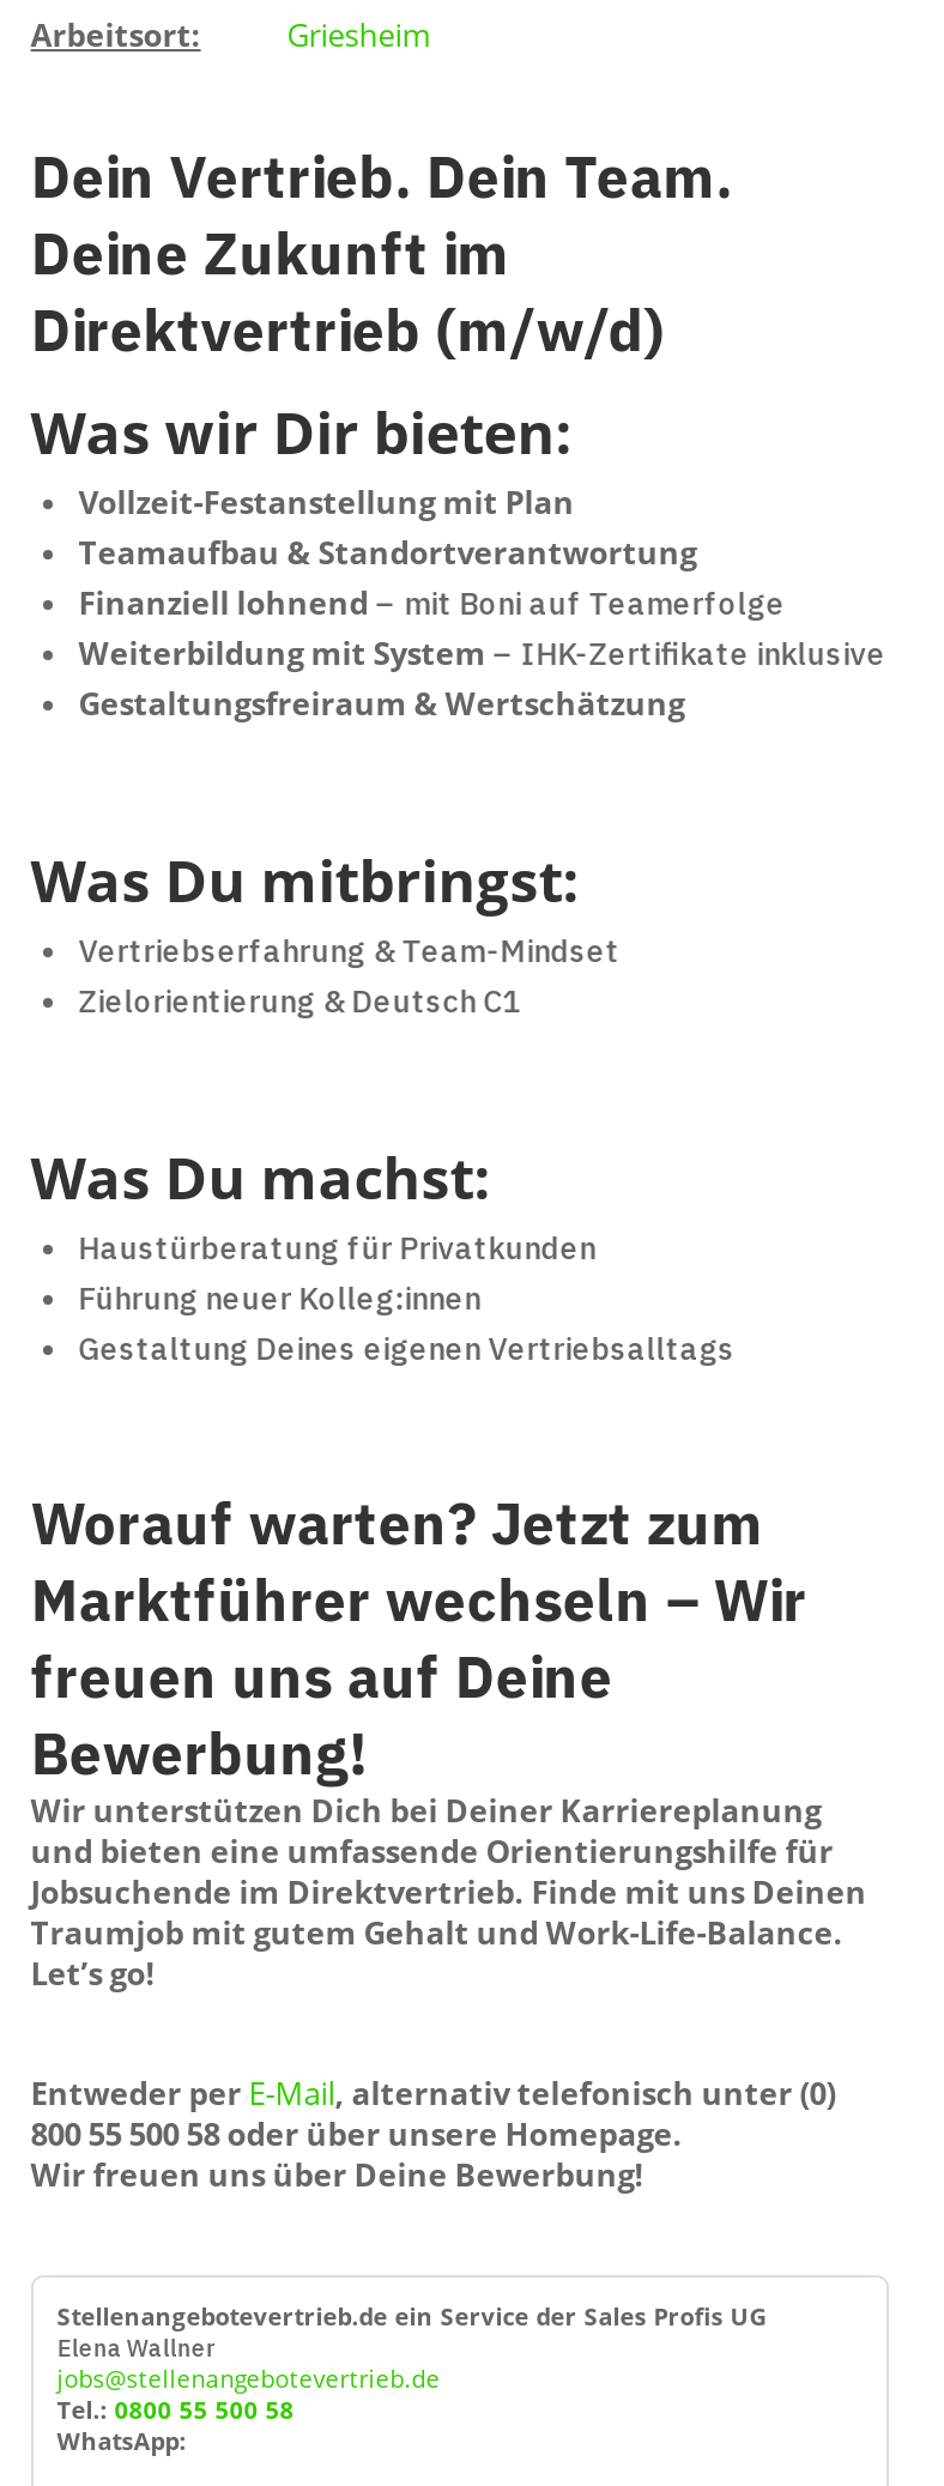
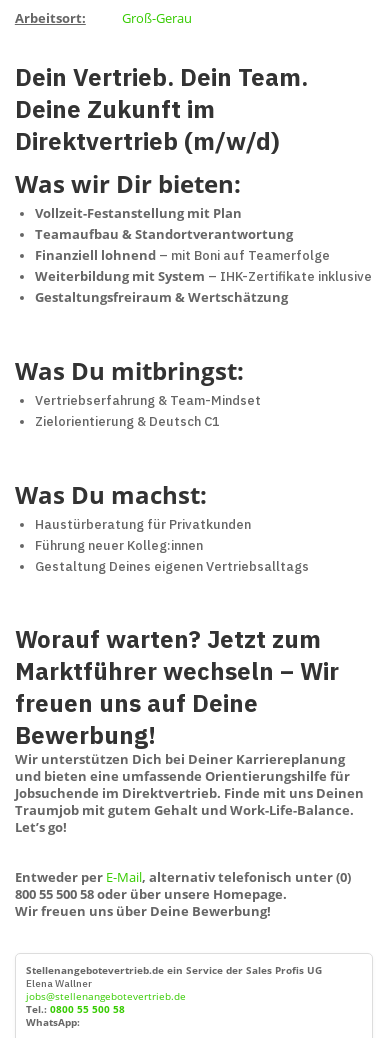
- Griesheim
+ Groß-Gerau
